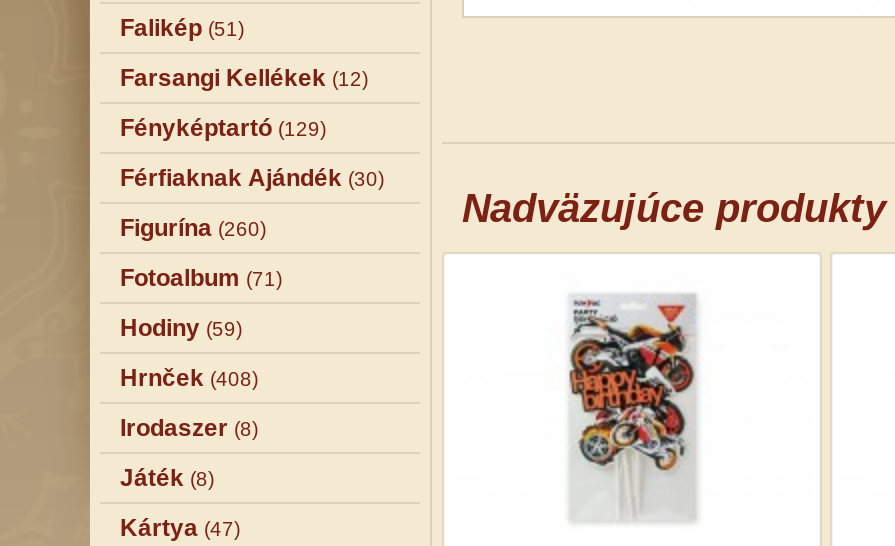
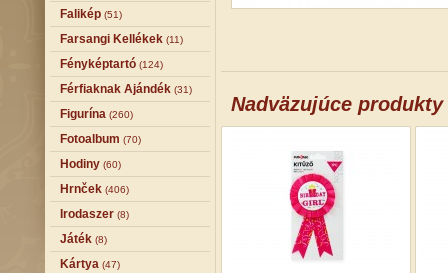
- Farsangi Kellékek (12)
+ Farsangi Kellékek (11)

- Fényképtartó (129)
+ Fényképtartó (124)

- Férfiaknak Ajándék (30)
+ Férfiaknak Ajándék (31)

- Fotoalbum (71)
+ Fotoalbum (70)

- [image]
+ [image]

- Hodiny (59)
+ Hodiny (60)

- Hrnček (408)
+ Hrnček (406)
